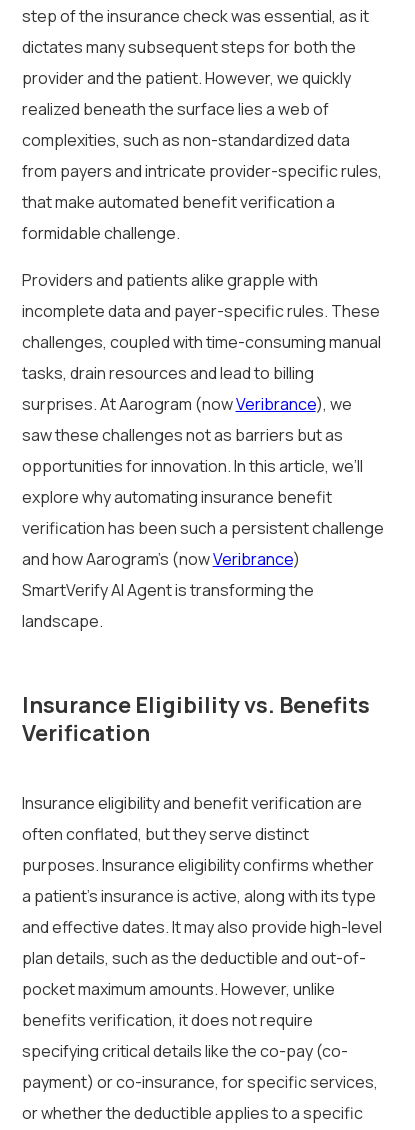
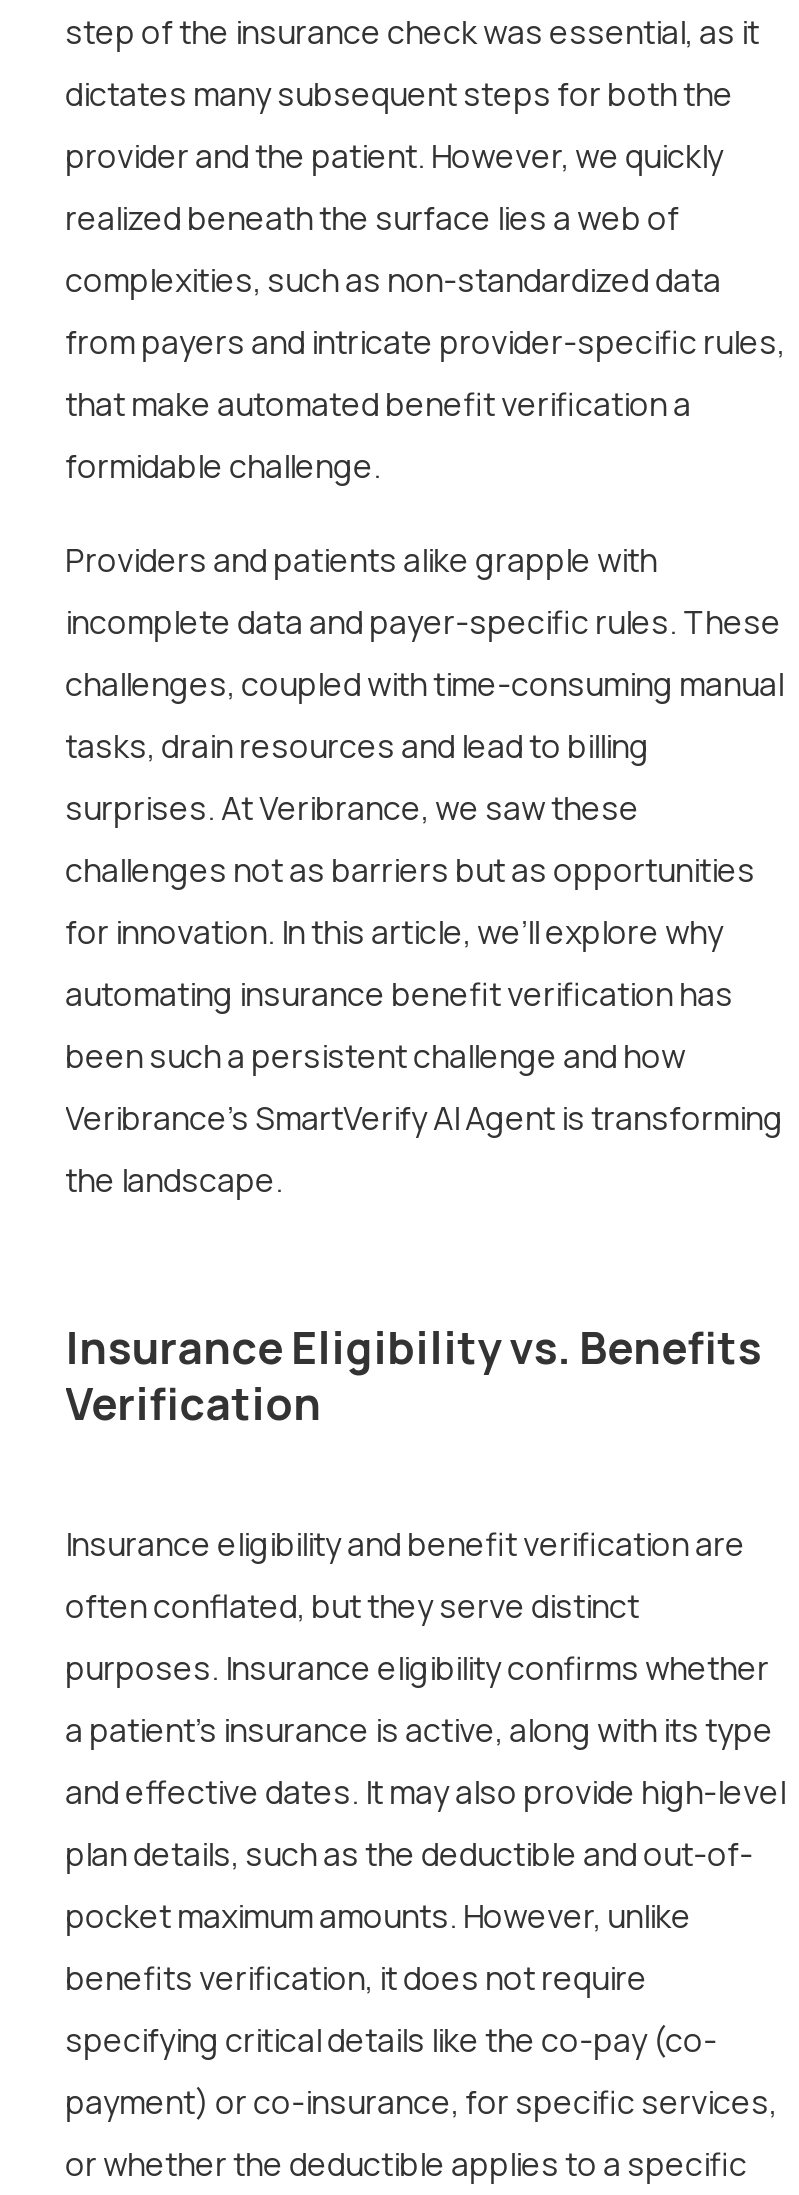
- surprises. At Aarogram (nowVeribrance), we
- saw these challenges not as barriers but as
- opportunities for innovation. In this article, we’ll
- explore why automating insurance benefit
- verification has been such a persistent challenge
- and how Aarogram’s (nowVeribrance)
- SmartVerify AI Agent is transforming the
- landscape.
+ surprises. At Veribrance, we saw these
+ challenges not as barriers but as opportunities
+ for innovation. In this article, we’ll explore why
+ automating insurance benefit verification has
+ been such a persistent challenge and how
+ Veribrance's SmartVerify AI Agent is transforming
+ the landscape.
